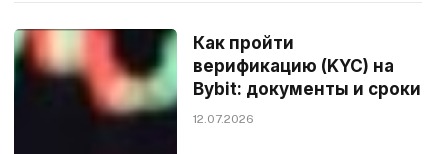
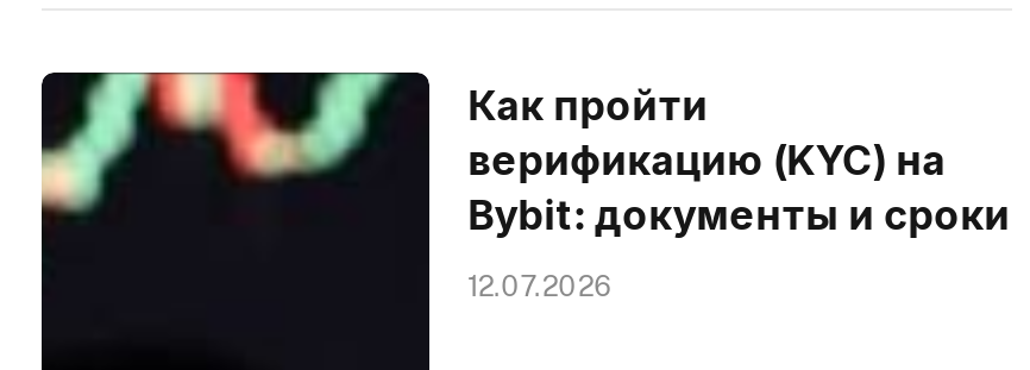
- [image]
+ [image]
